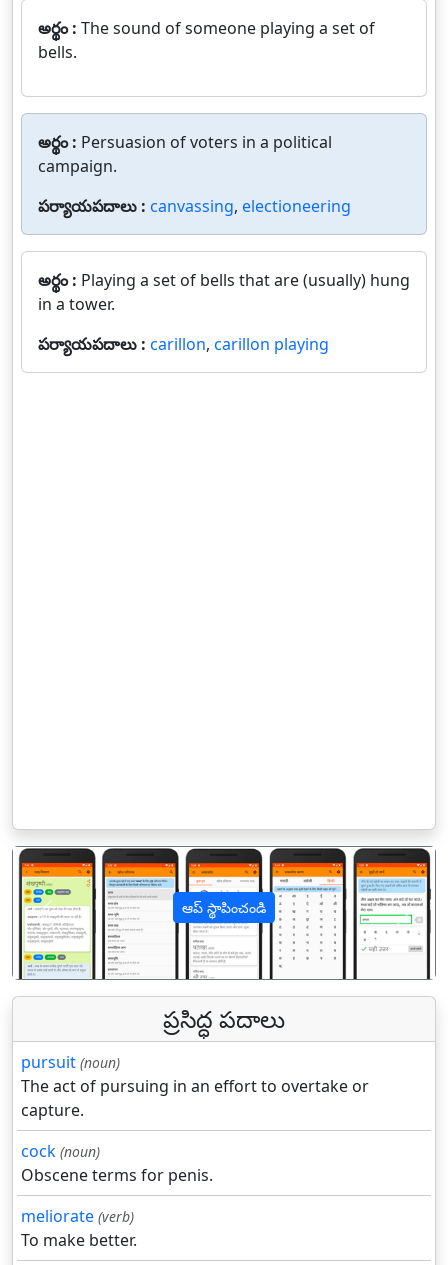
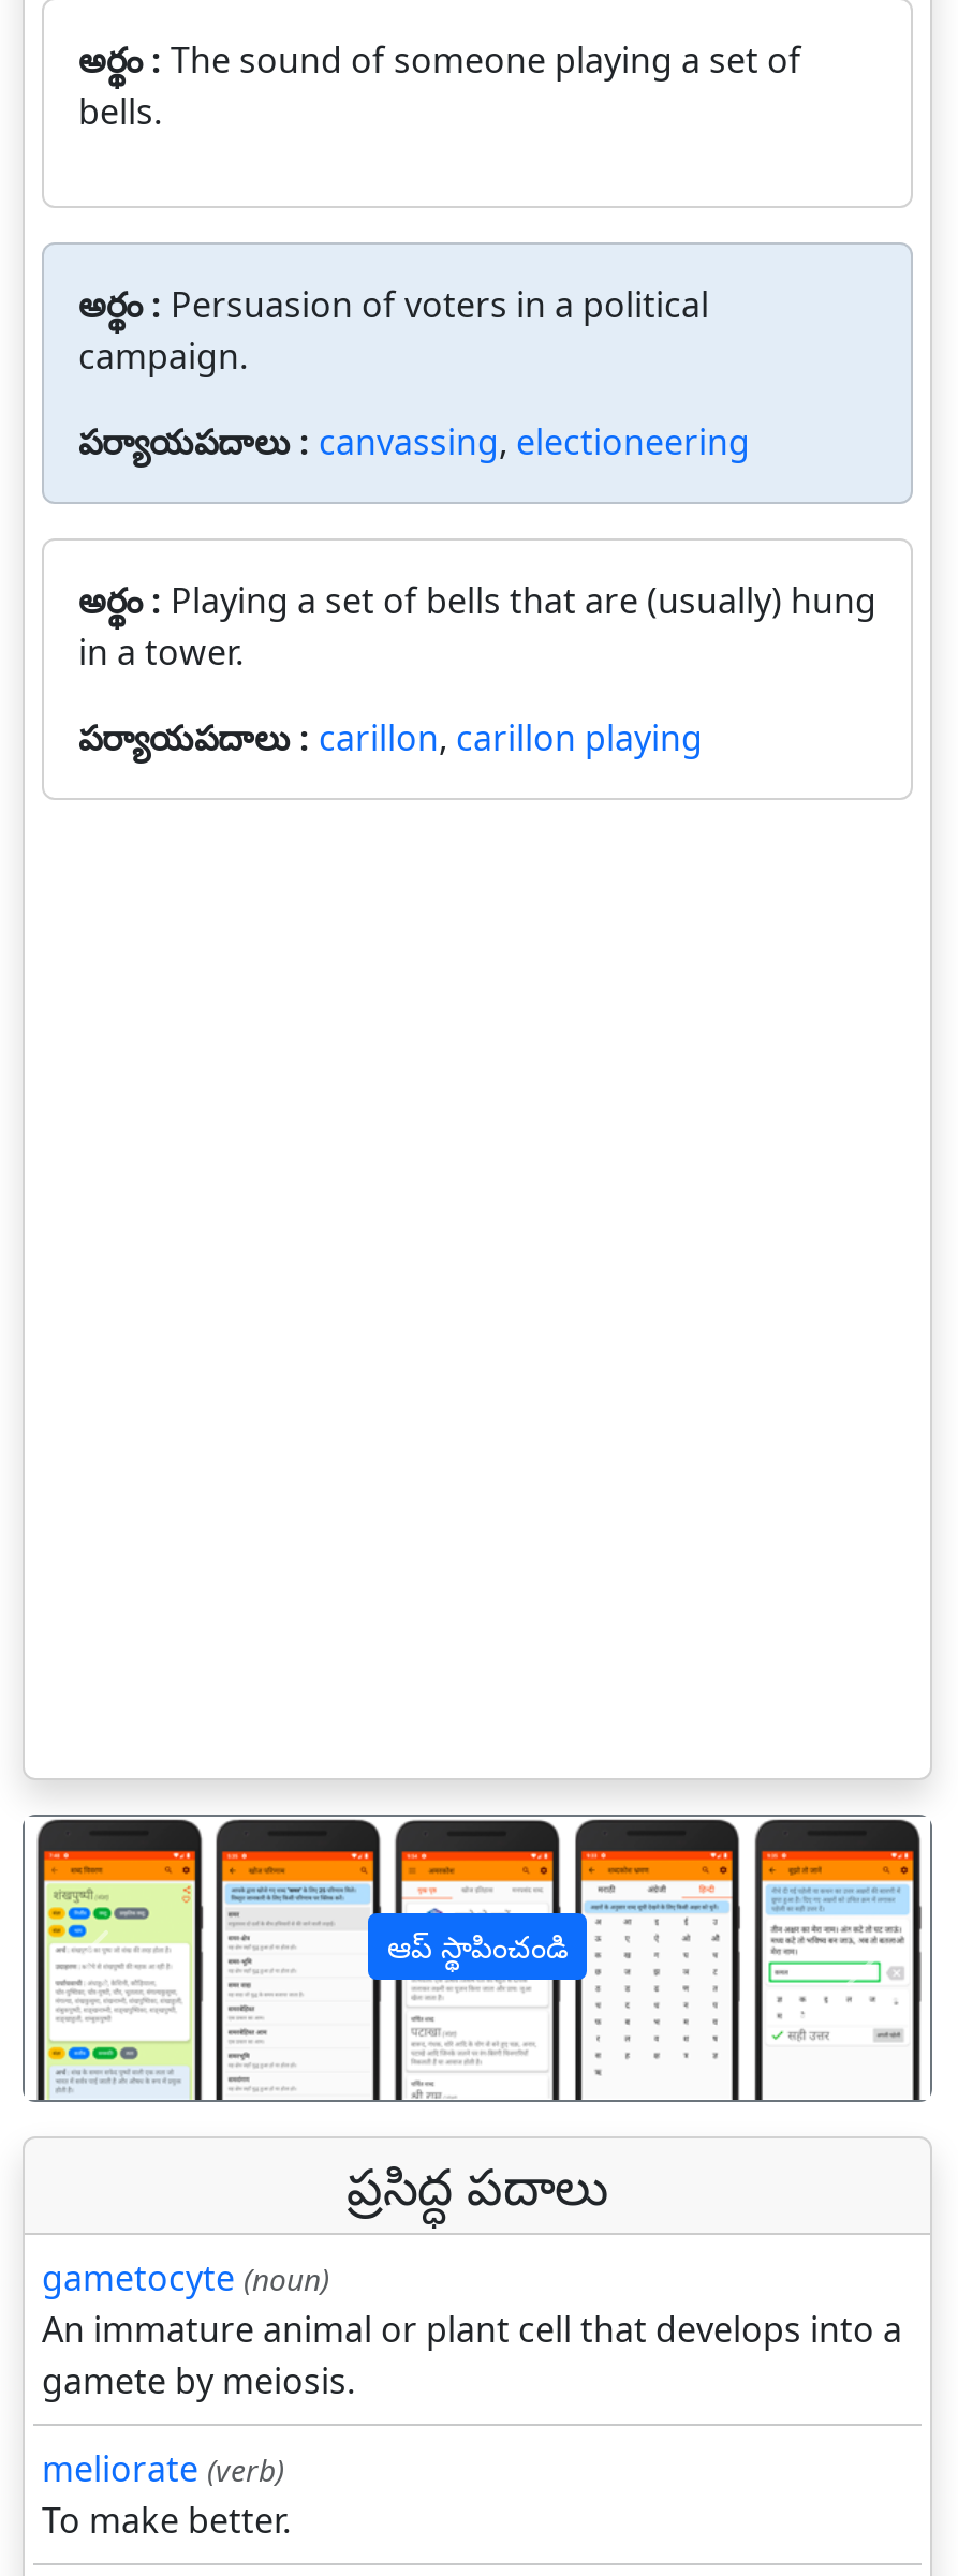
- pursuit (noun)
- The act of pursuing in an effort to overtake or
- capture.
- cock (noun)
- Obscene terms for penis.
+ gametocyte (noun)
+ An immature animal or plant cell that develops into a
+ gamete by meiosis.
